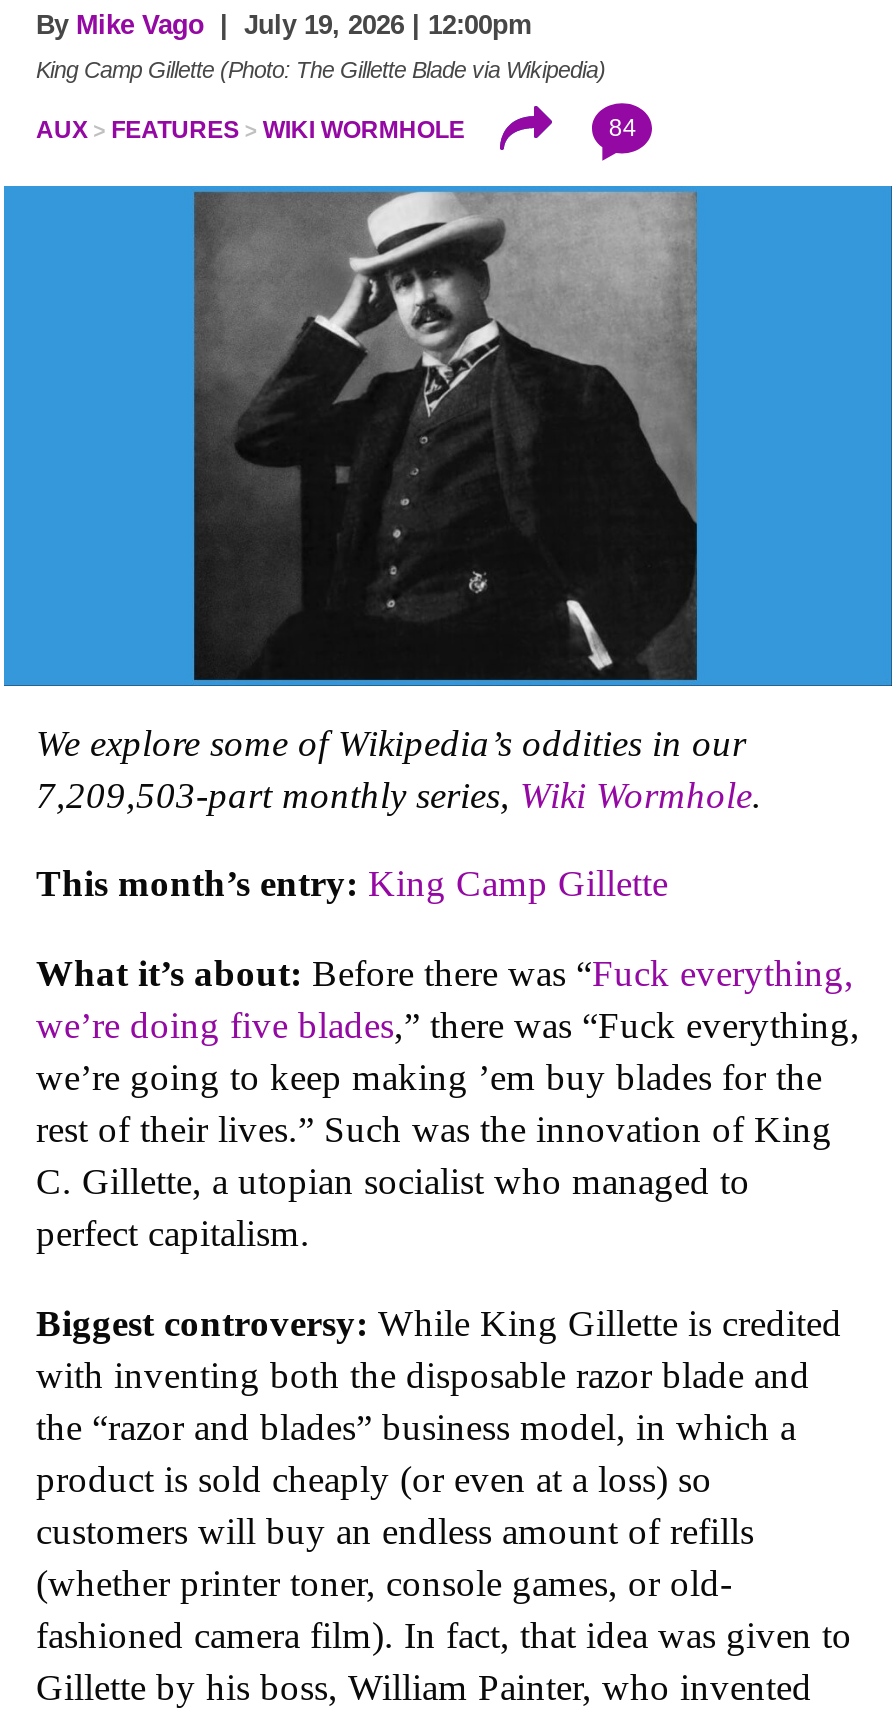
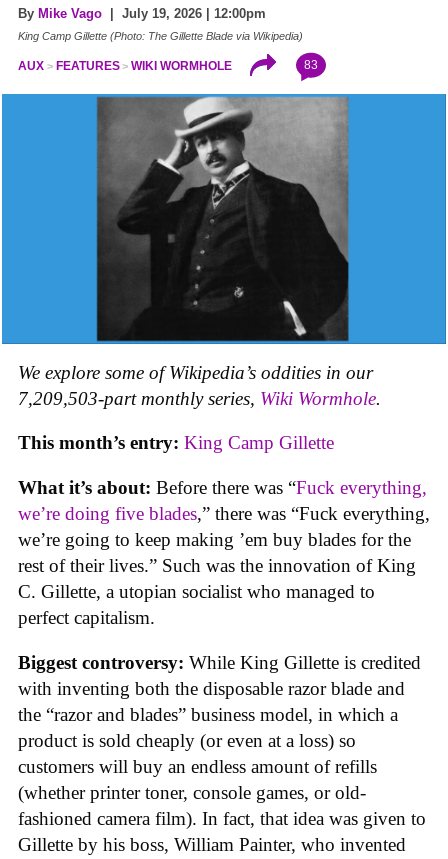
- 84
+ 83
